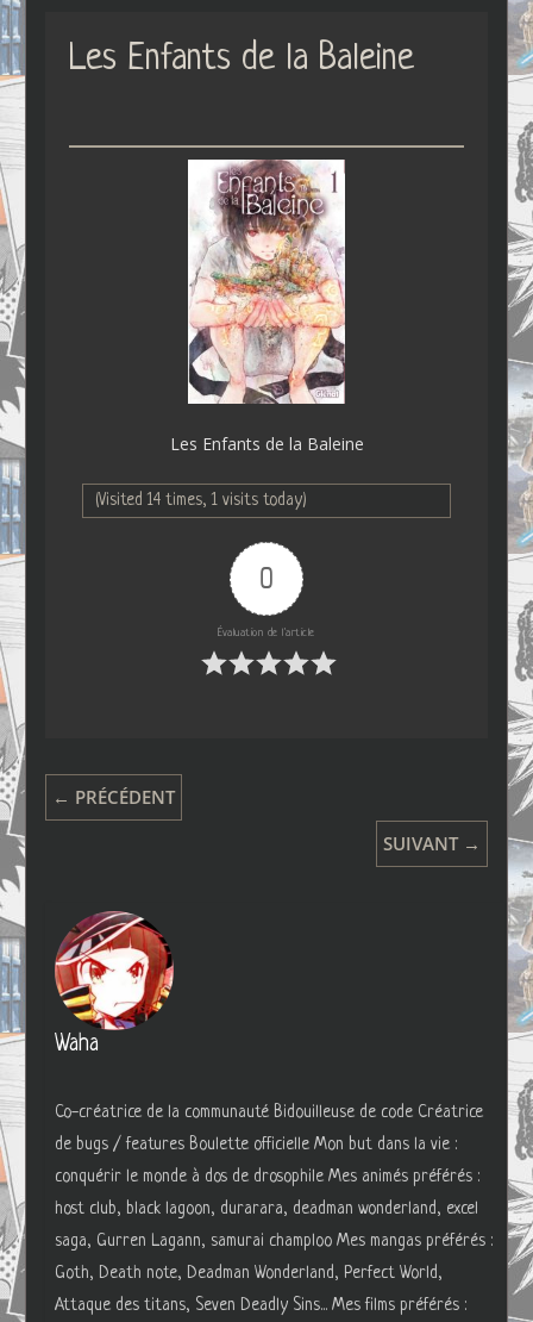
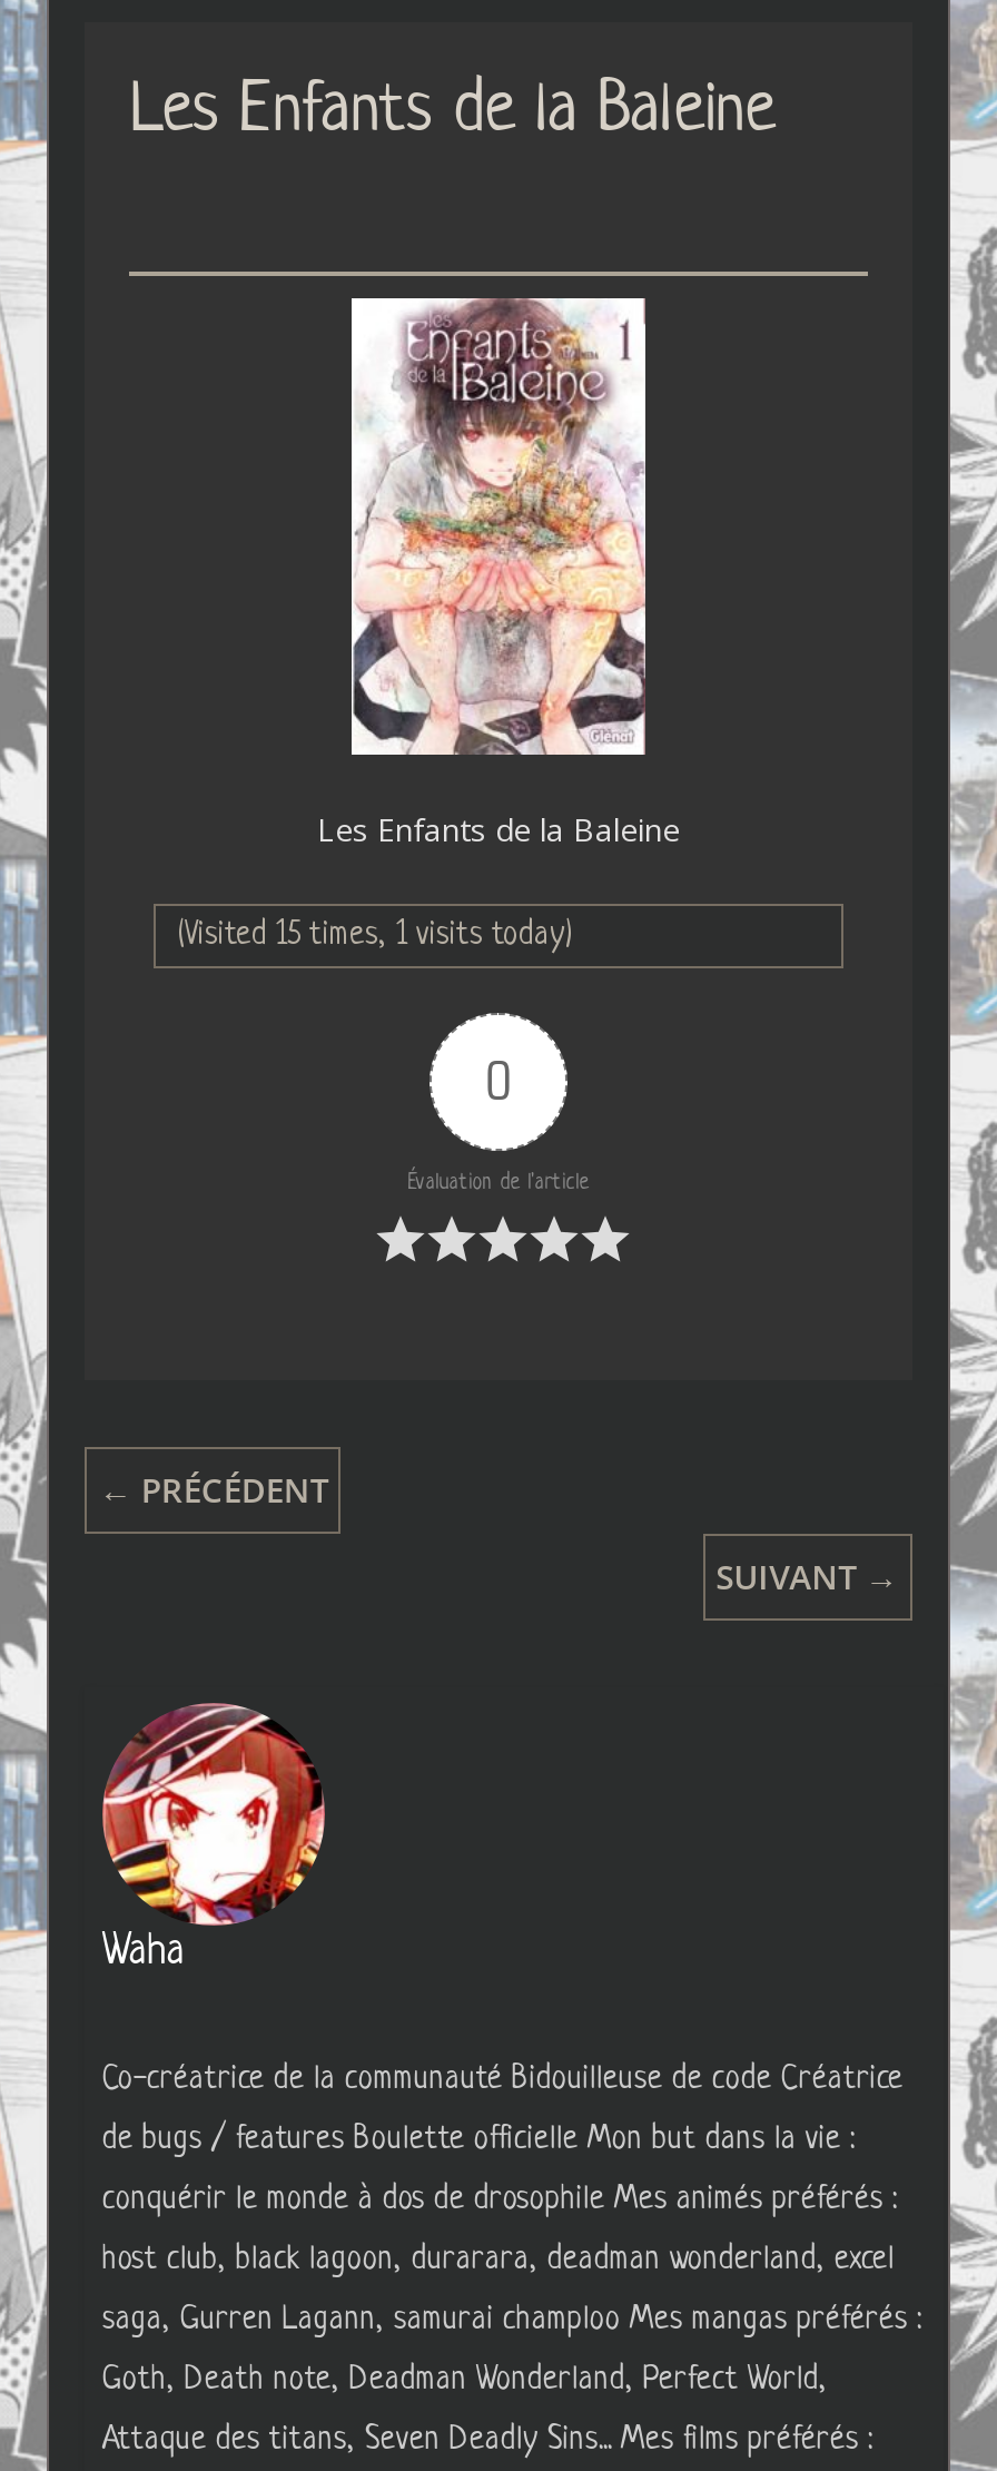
- (Visited 14 times, 1 visits today)
+ (Visited 15 times, 1 visits today)
